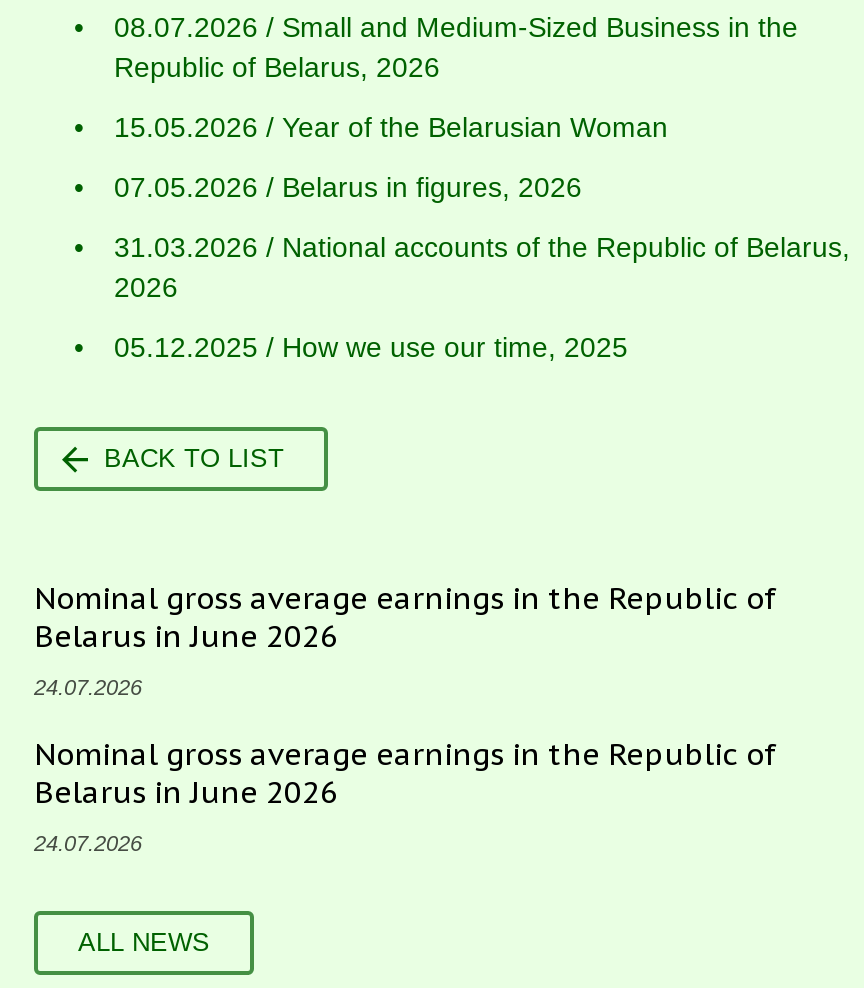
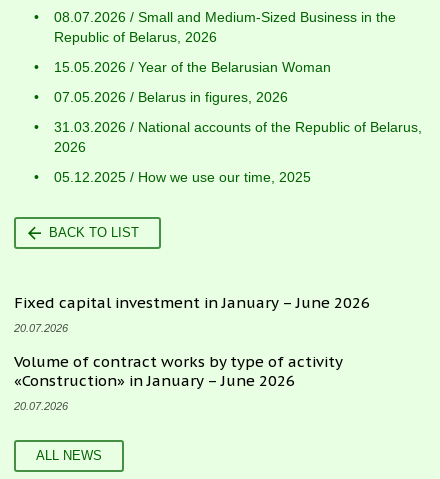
- Nominal gross average earnings in the Republic of
- Belarus in June 2026
+ Fixed capital investment in January – June 2026

- 24.07.2026
+ 20.07.2026

- Nominal gross average earnings in the Republic of
- Belarus in June 2026
+ Volume of contract works by type of activity
+ «Construction» in January – June 2026

- 24.07.2026
+ 20.07.2026
